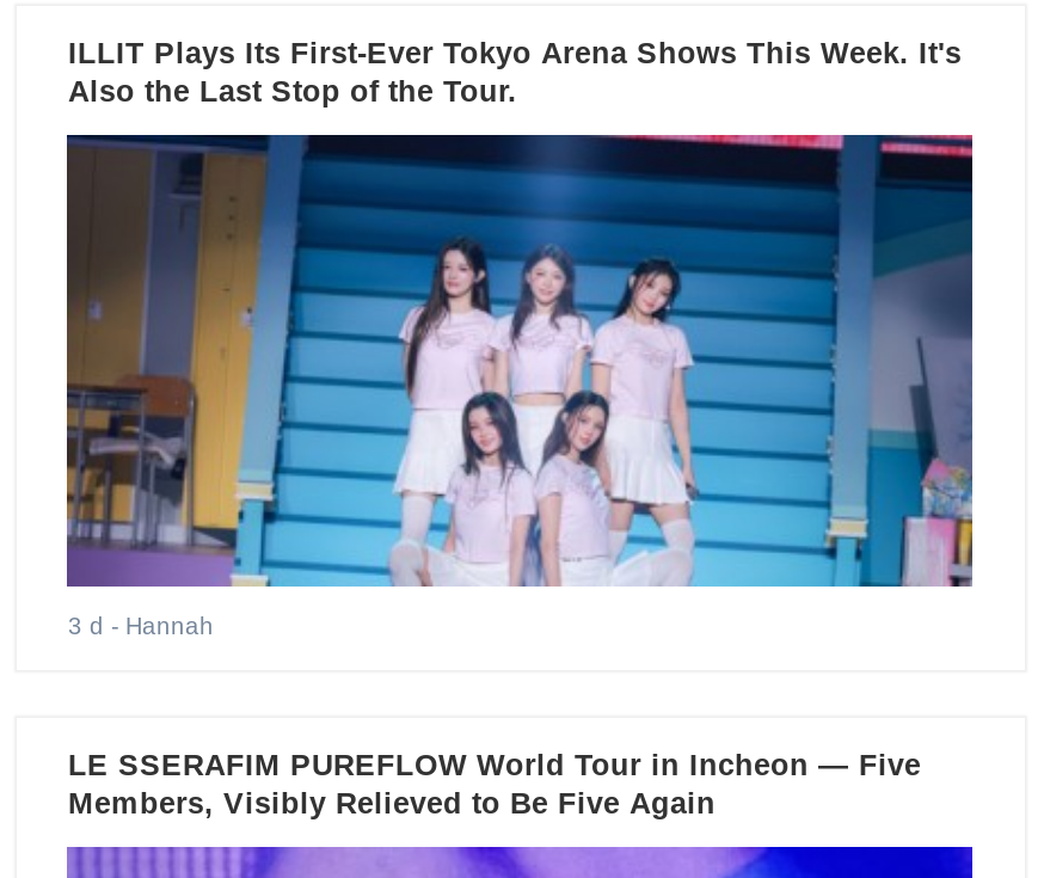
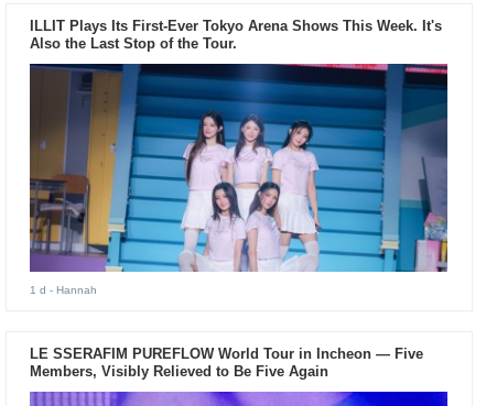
- 3 d - Hannah
+ 1 d - Hannah
